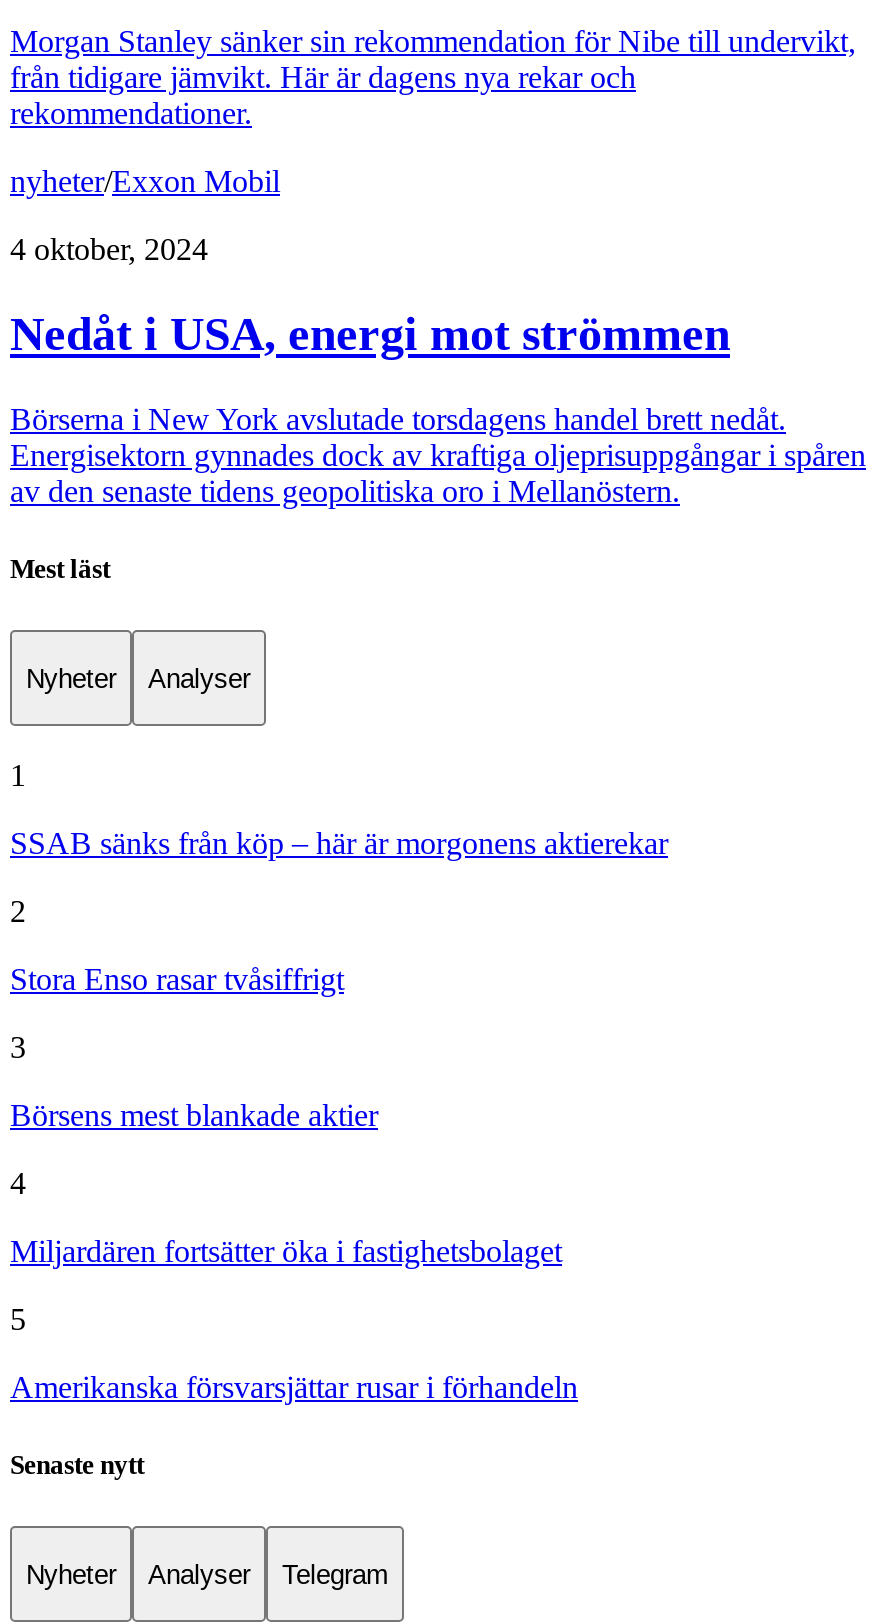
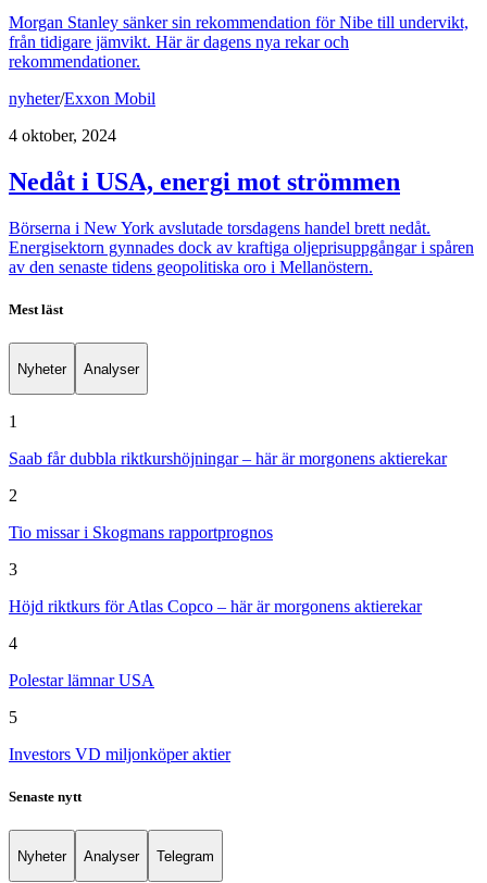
- SSAB sänks från köp – här är morgonens aktierekar
+ Saab får dubbla riktkurshöjningar – här är morgonens aktierekar

- Stora Enso rasar tvåsiffrigt
+ Tio missar i Skogmans rapportprognos

- Börsens mest blankade aktier
+ Höjd riktkurs för Atlas Copco – här är morgonens aktierekar

- Miljardären fortsätter öka i fastighetsbolaget
+ Polestar lämnar USA

- Amerikanska försvarsjättar rusar i förhandeln
+ Investors VD miljonköper aktier
